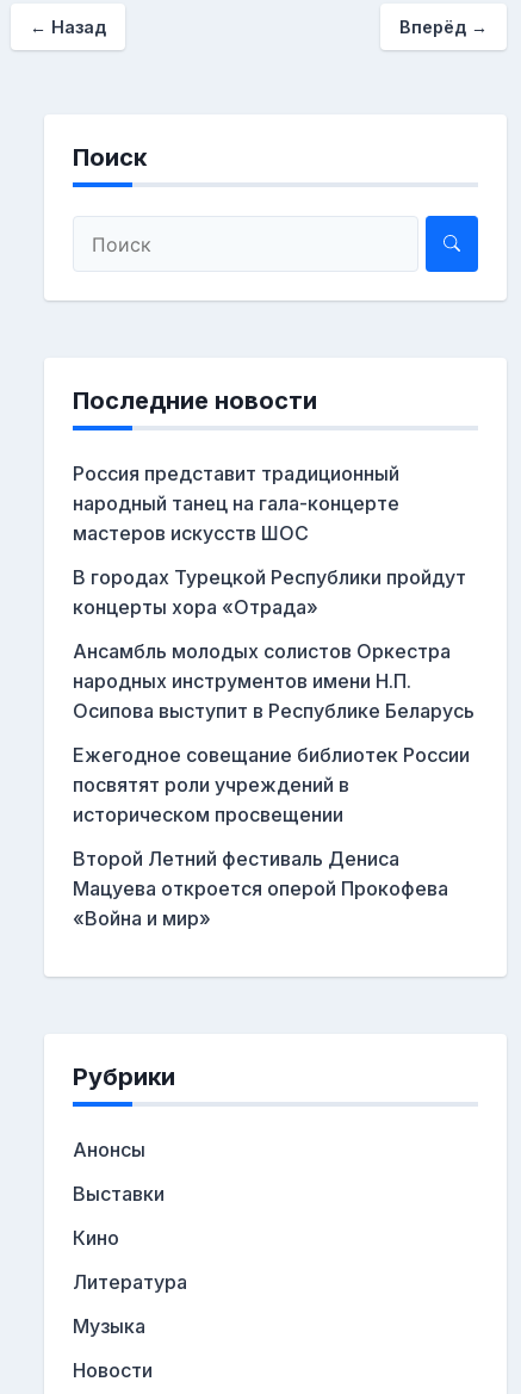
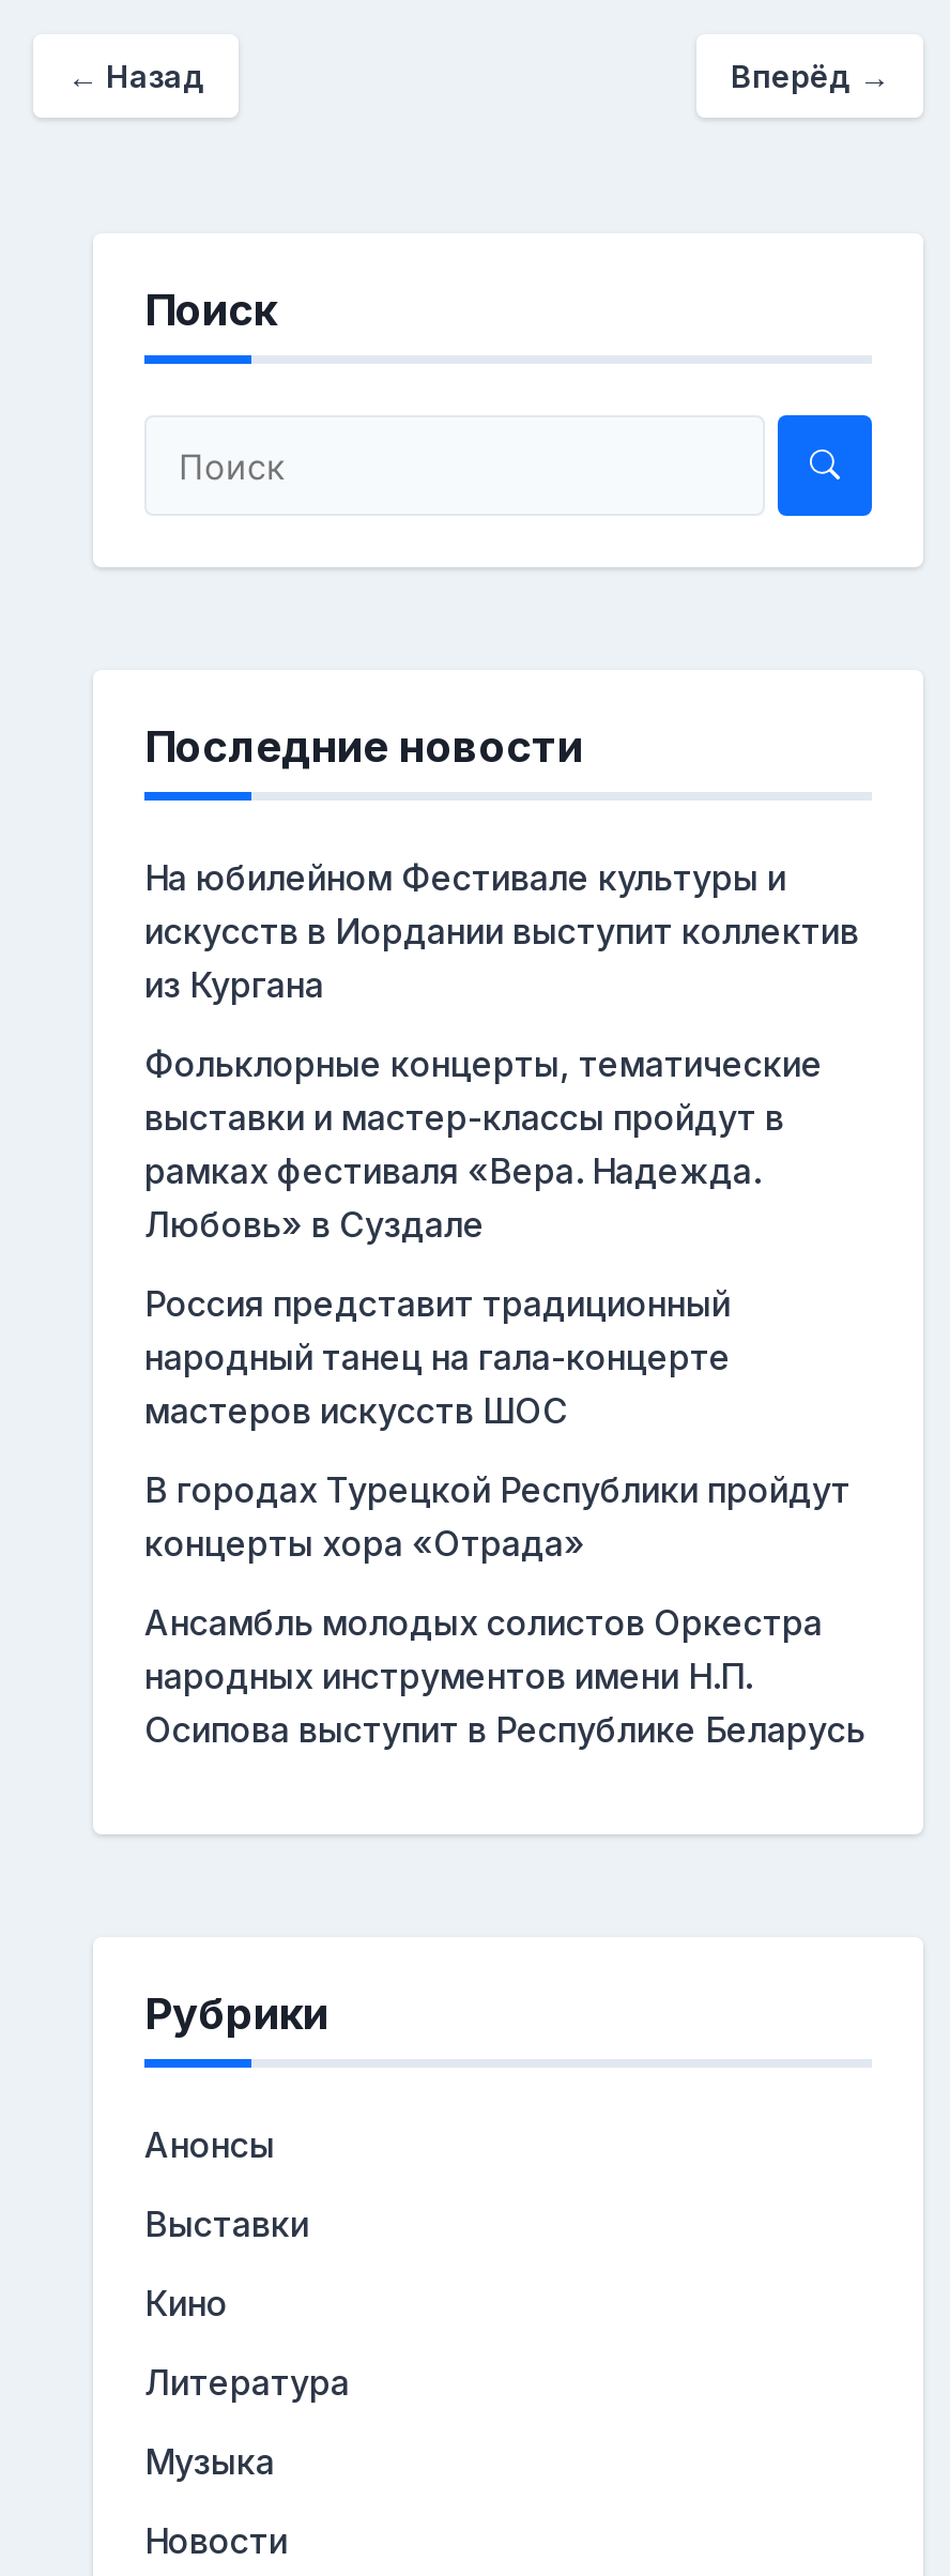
+ На юбилейном Фестивале культуры и
+ искусств в Иордании выступит коллектив
+ из Кургана
+ Фольклорные концерты, тематические
+ выставки и мастер-классы пройдут в
+ рамках фестиваля «Вера. Надежда.
+ Любовь» в Суздале

moved down: Россия представит традиционный | народный танец на гала-концерте | мастеров искусств ШОС | В городах Турецкой Республики пройдут | концерты хора «Отрада» | Ансамбль молодых солистов Оркестра | народных инструментов имени Н.П. | Осипова выступит в Республике Беларусь

- Ежегодное совещание библиотек России
- посвятят роли учреждений в
- историческом просвещении
- Второй Летний фестиваль Дениса
- Мацуева откроется оперой Прокофева
- «Война и мир»
